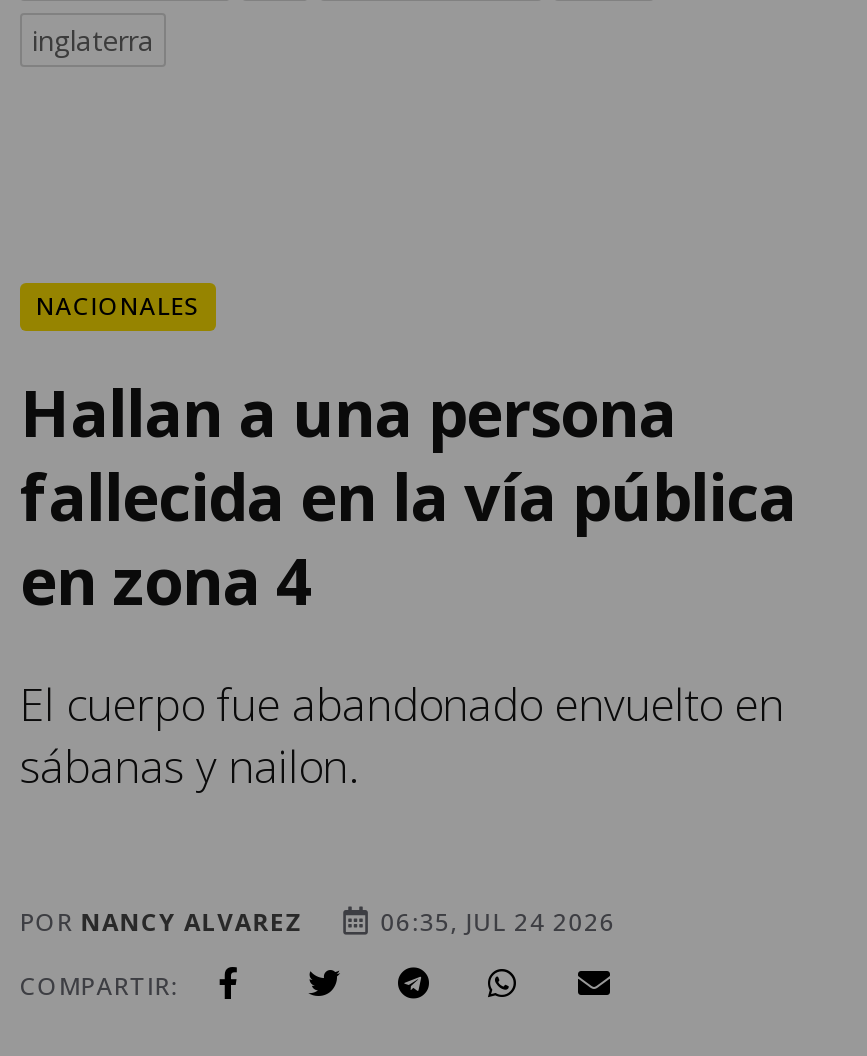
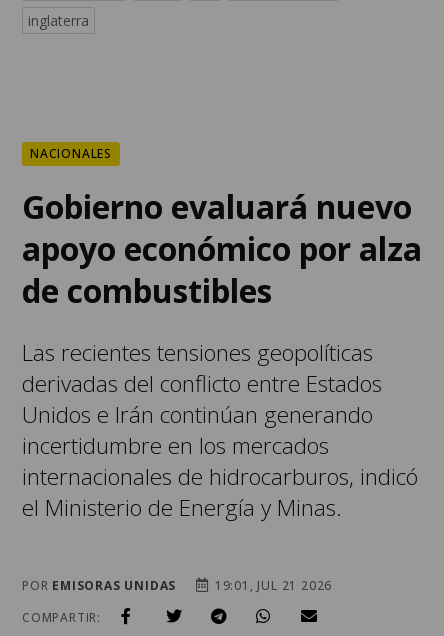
- Hallan a una persona
- fallecida en la vía pública
- en zona 4
+ Gobierno evaluará nuevo
+ apoyo económico por alza
+ de combustibles

- El cuerpo fue abandonado envuelto en
- sábanas y nailon.
+ Las recientes tensiones geopolíticas
+ derivadas del conflicto entre Estados
+ Unidos e Irán continúan generando
+ incertidumbre en los mercados
+ internacionales de hidrocarburos, indicó
+ el Ministerio de Energía y Minas.

- POR NANCY ALVAREZ
- 06:35, JUL 24 2026
+ POR EMISORAS UNIDAS
+ 19:01, JUL 21 2026
